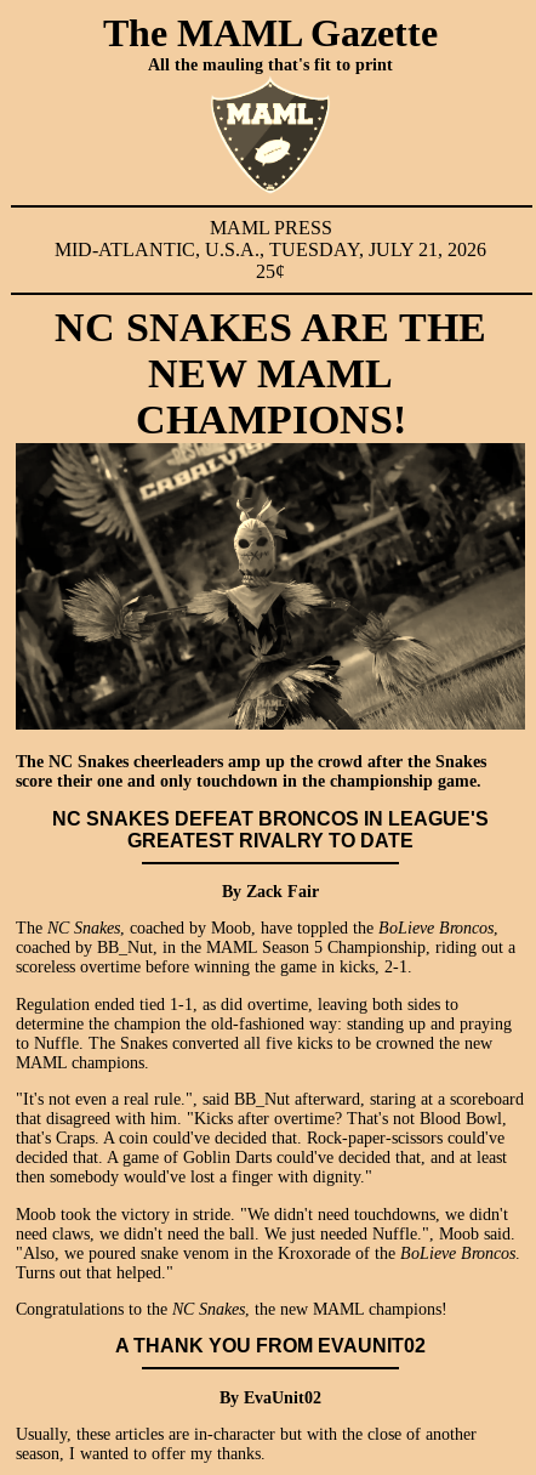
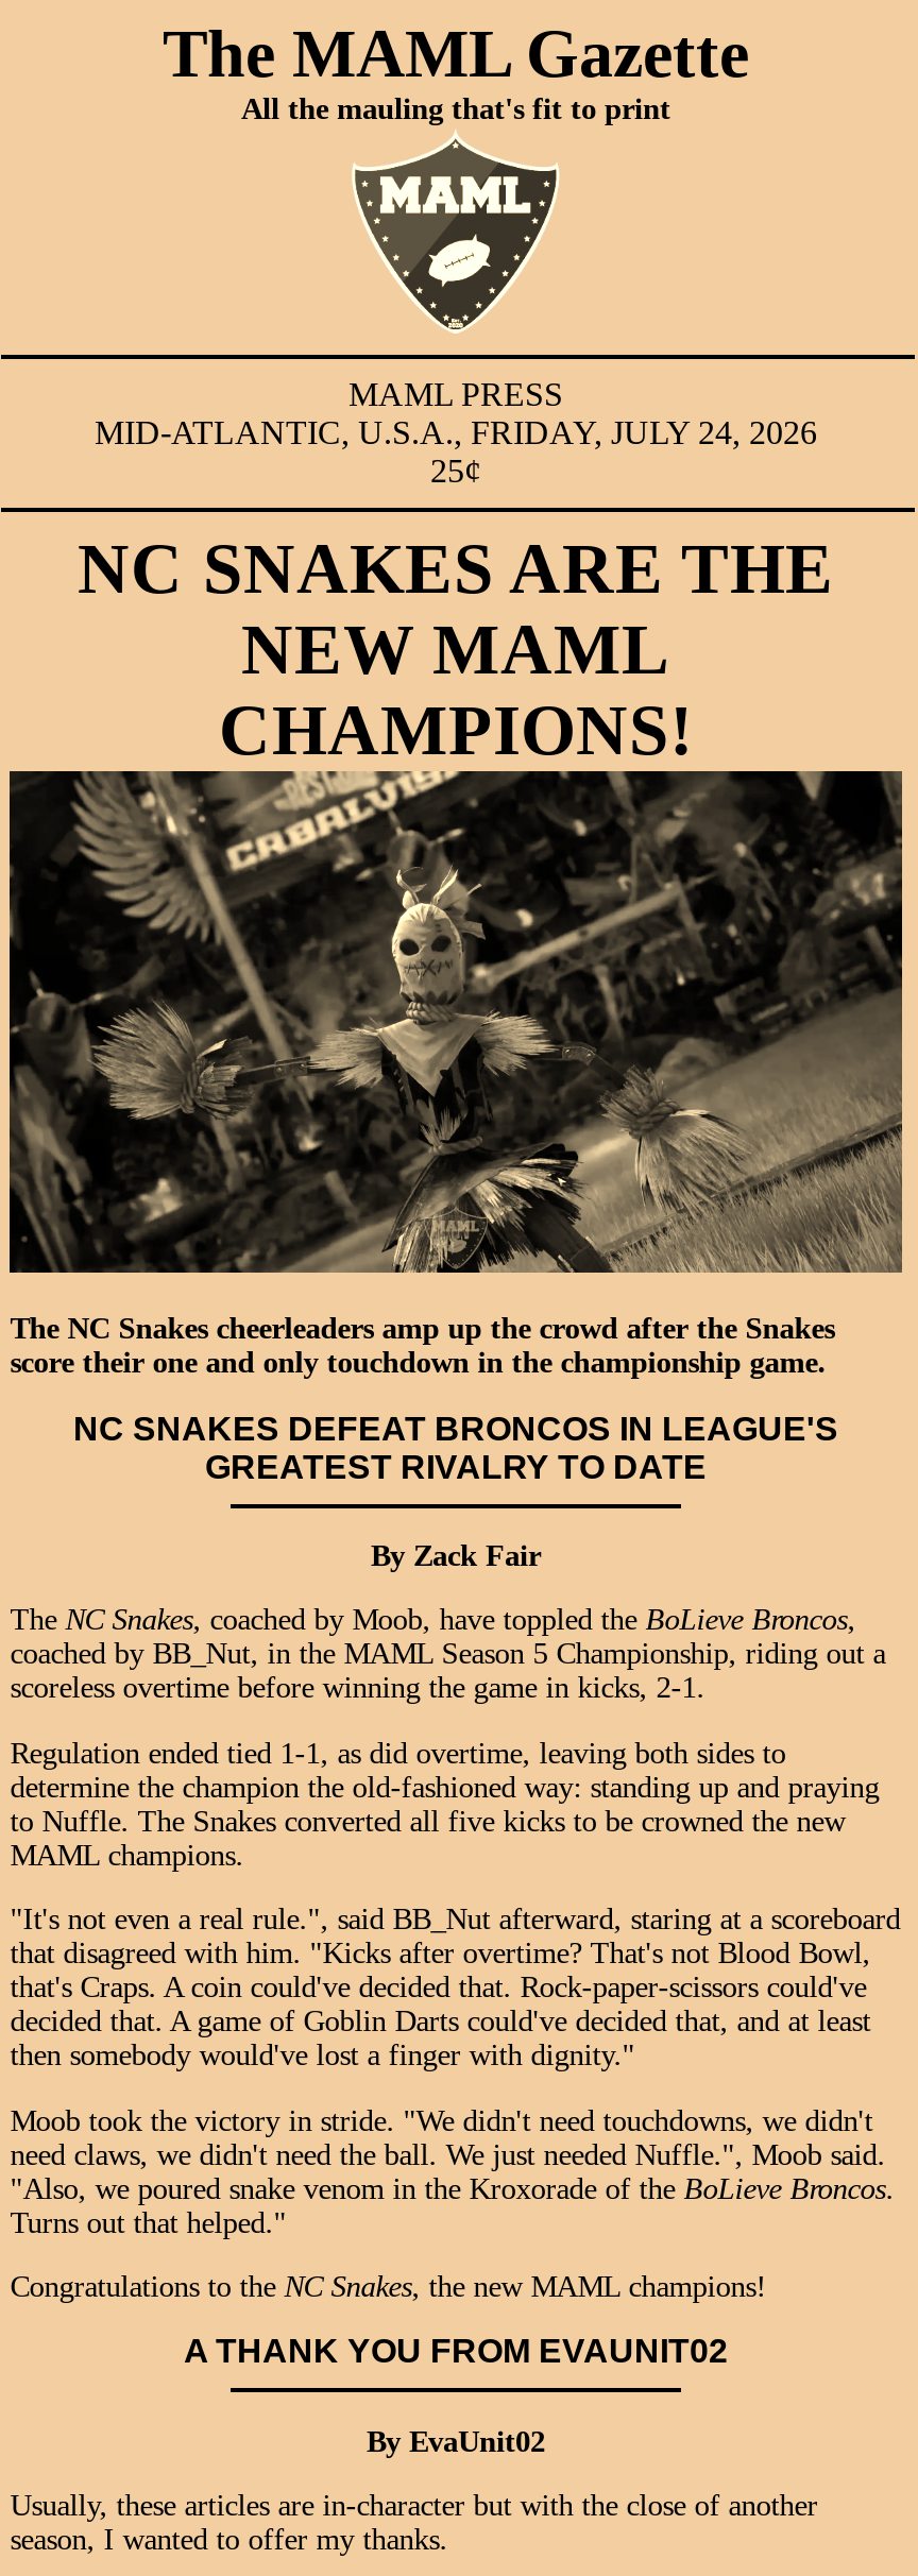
- MID-ATLANTIC, U.S.A., TUESDAY, JULY 21, 2026
+ MID-ATLANTIC, U.S.A., FRIDAY, JULY 24, 2026
